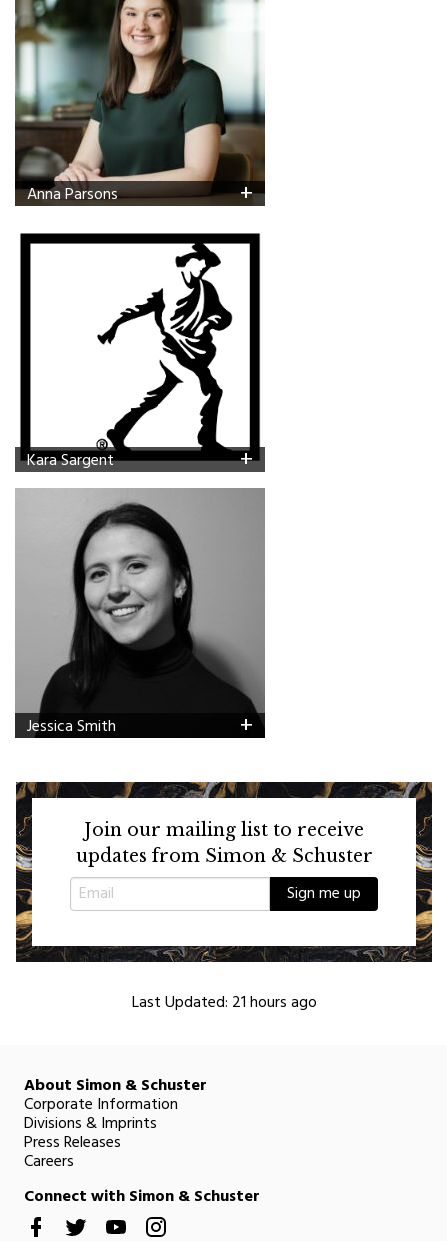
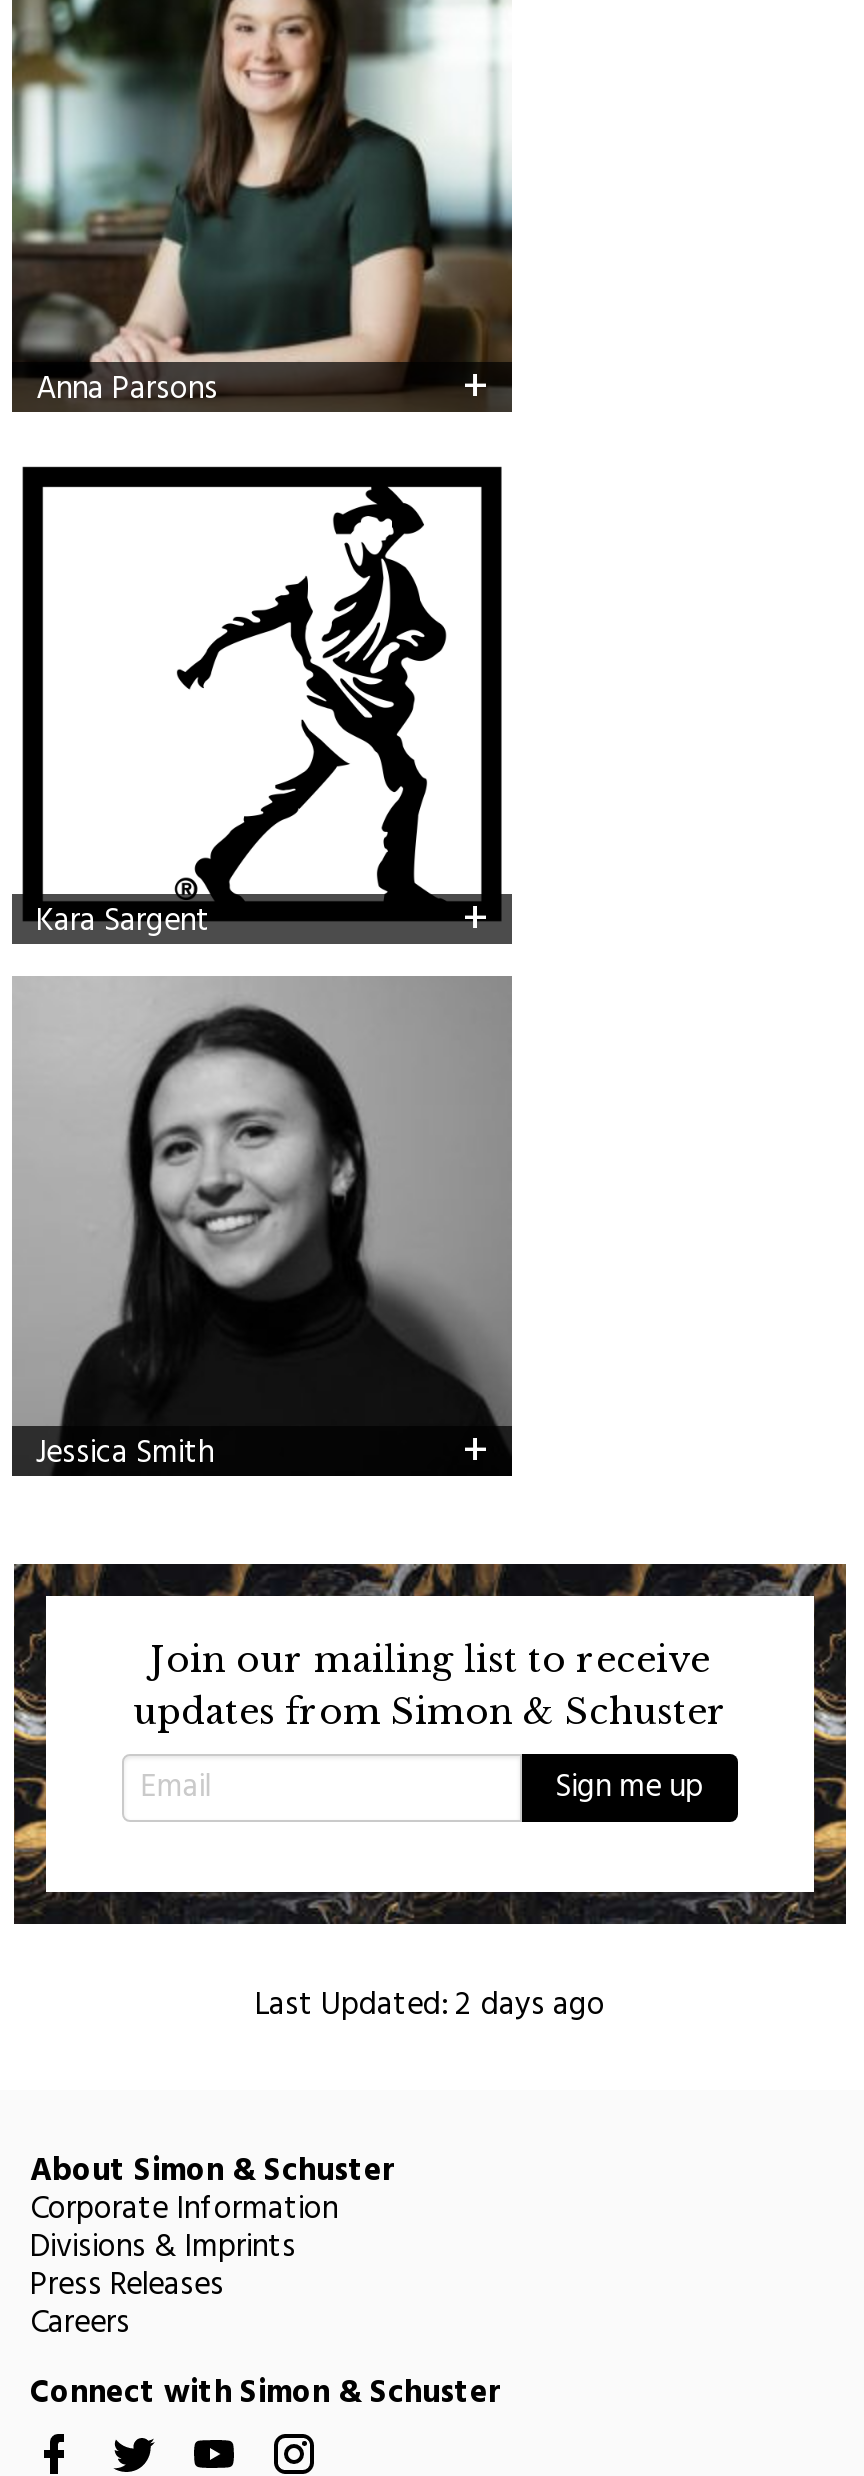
- Last Updated: 21 hours ago
+ Last Updated: 2 days ago
